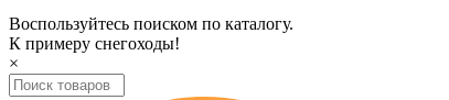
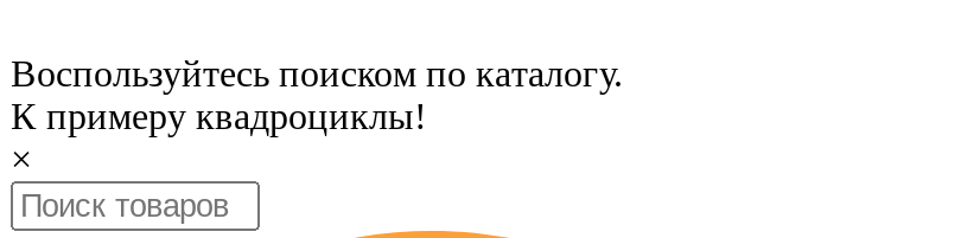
- К примеру снегоходы!
+ К примеру квадроциклы!
